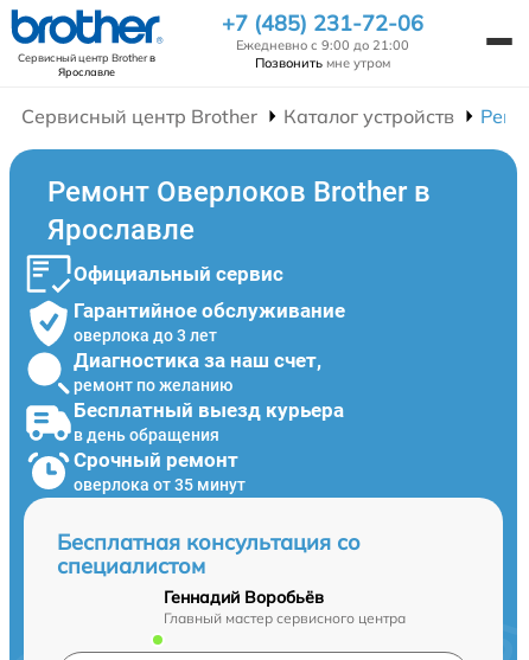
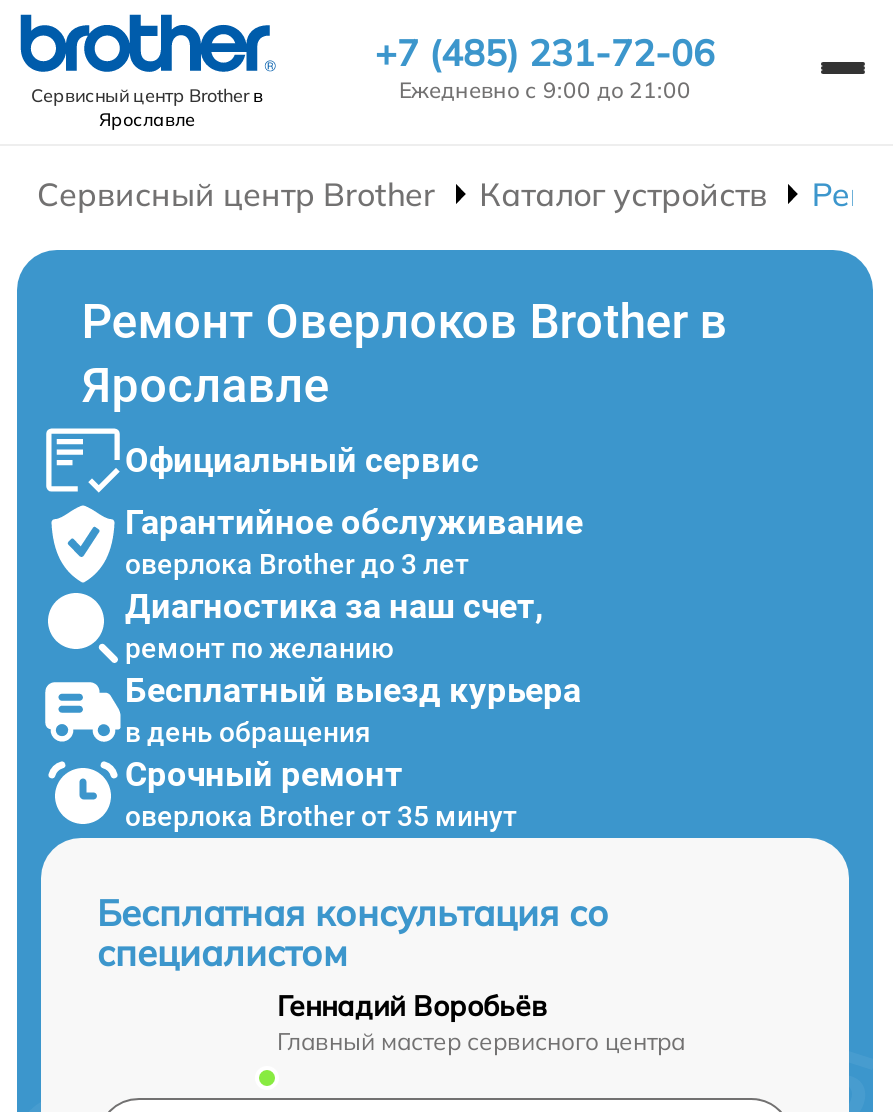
- Позвонить мне утром

- оверлока до 3 лет
+ оверлока Brother до 3 лет

- оверлока от 35 минут
+ оверлока Brother от 35 минут
